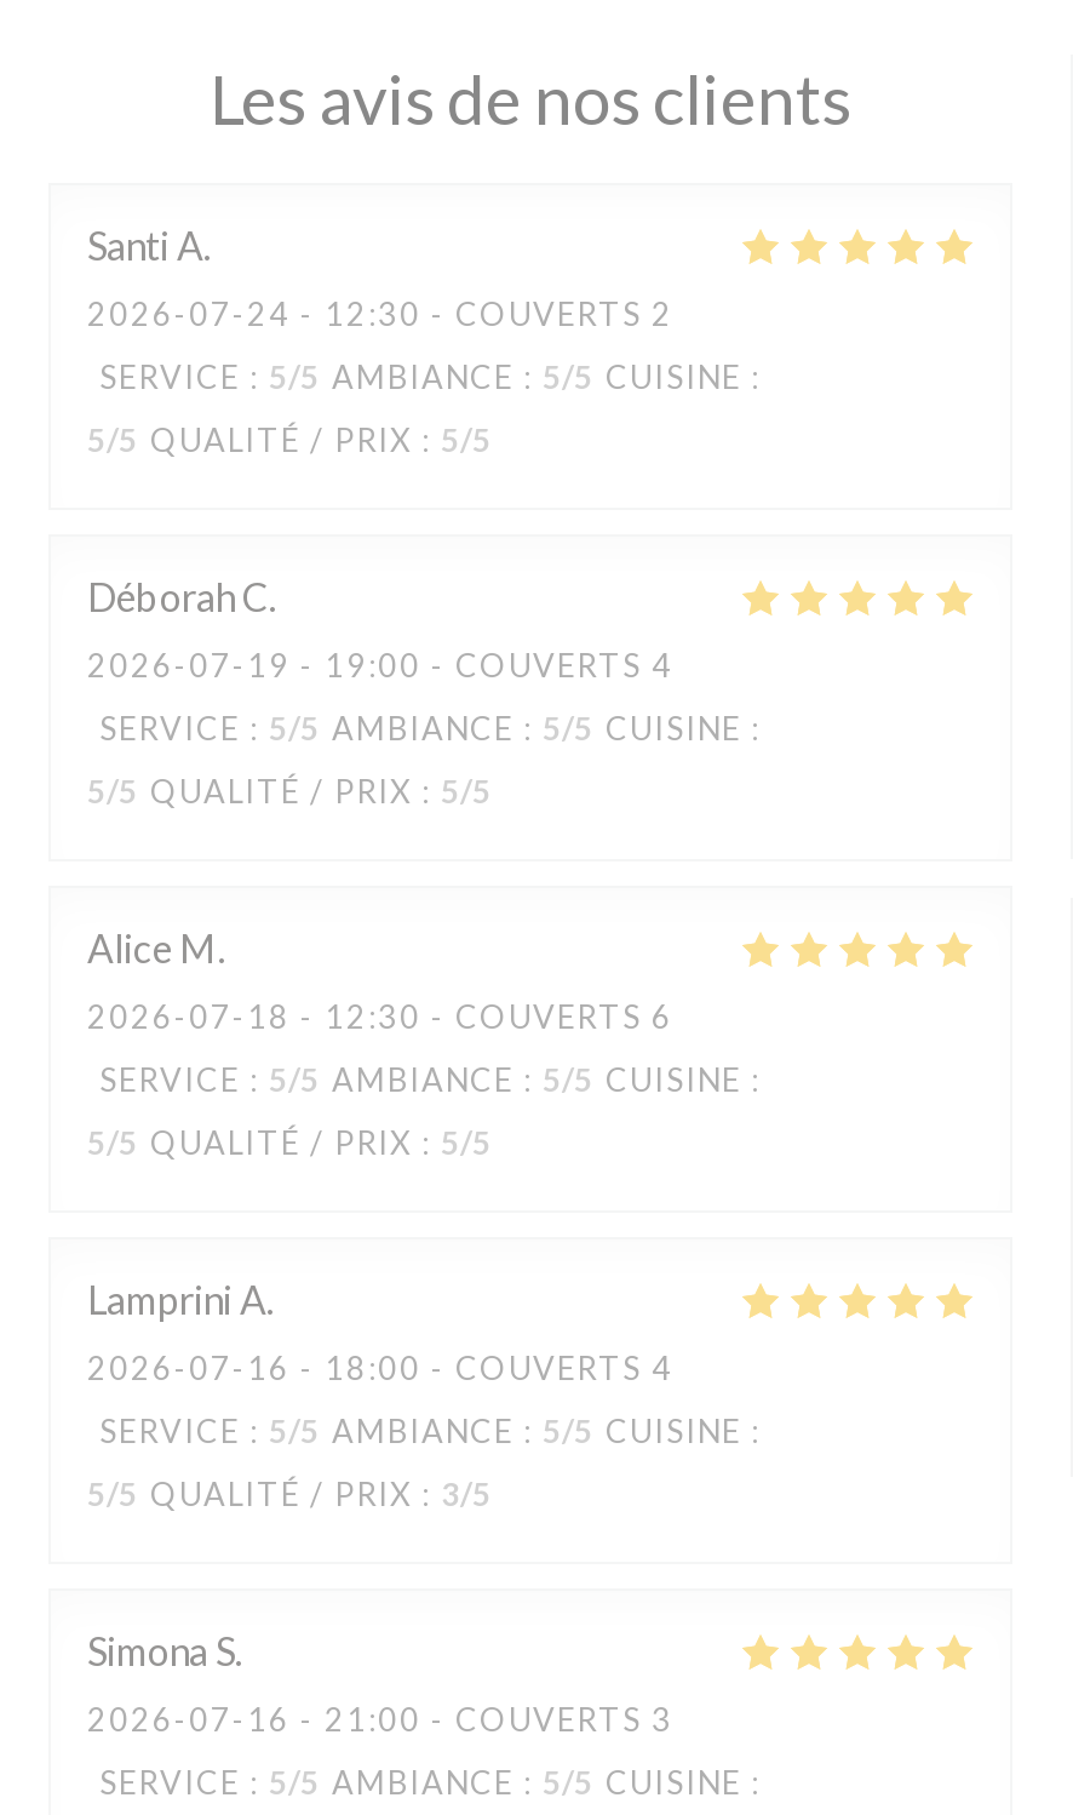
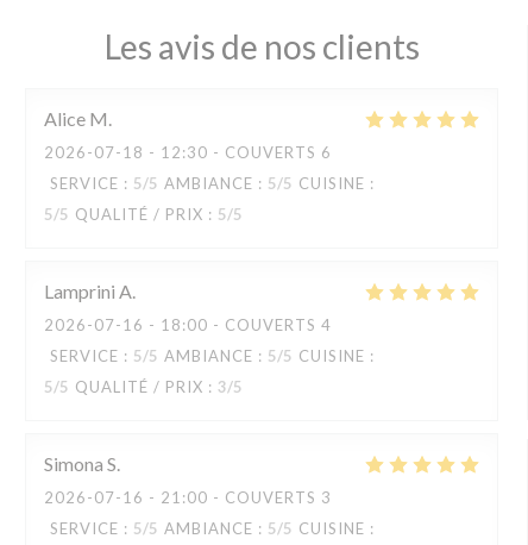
- Santi A
- 2026-07-24 - 12:30 - COUVERTS 2
- SERVICE: 5/5 AMBIANCE: 5/5 CUISINE:
- 5/5 QUALITÉ / PRIX: 5/5
- Déborah C
- 2026-07-19 - 19:00 - COUVERTS 4
- SERVICE: 5/5 AMBIANCE: 5/5 CUISINE:
- 5/5 QUALITÉ / PRIX: 5/5
